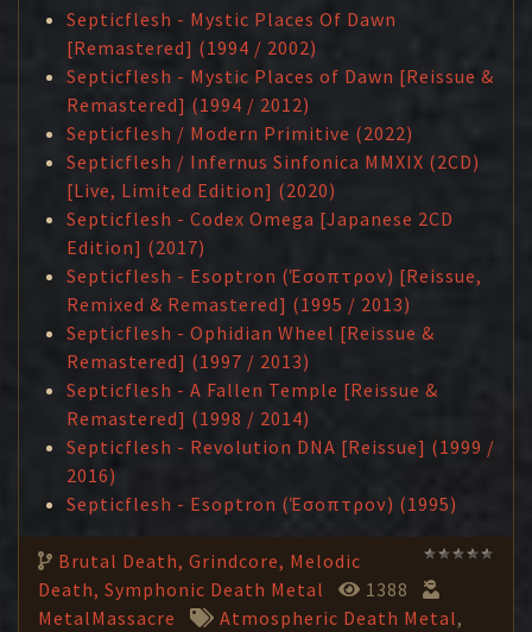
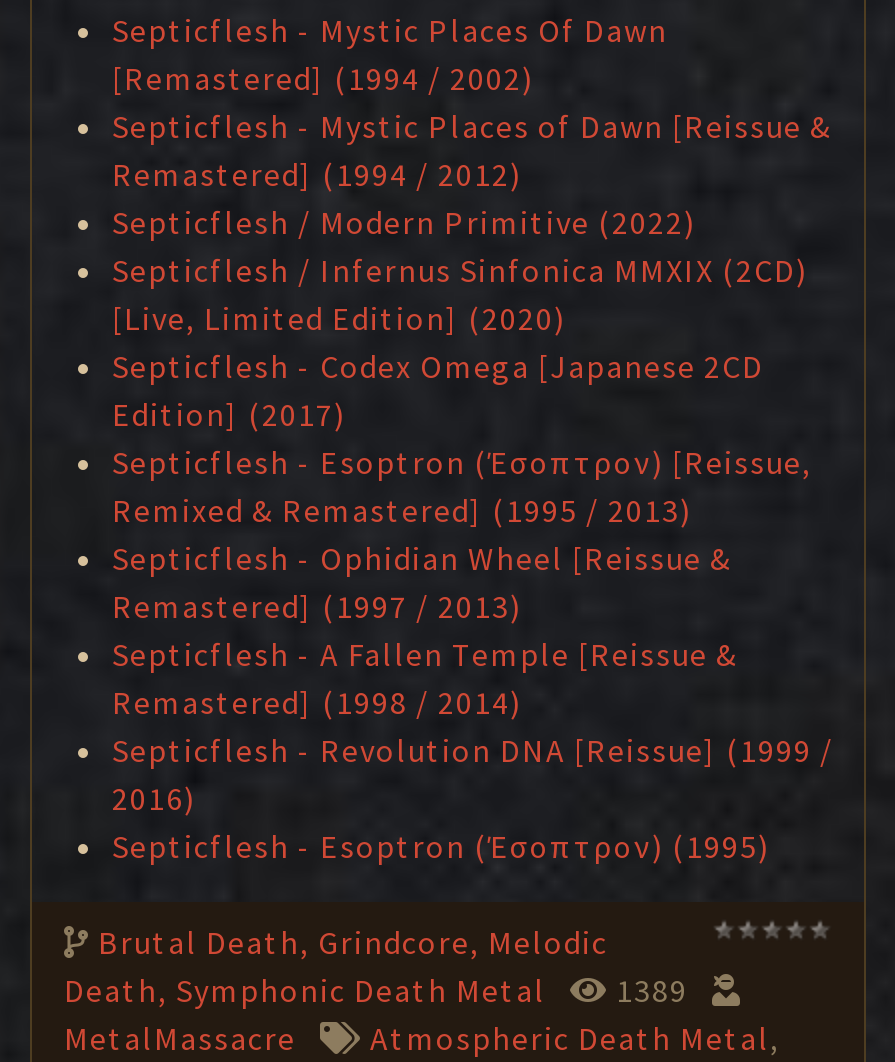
- Death, Symphonic Death Metal 1388
+ Death, Symphonic Death Metal 1389
